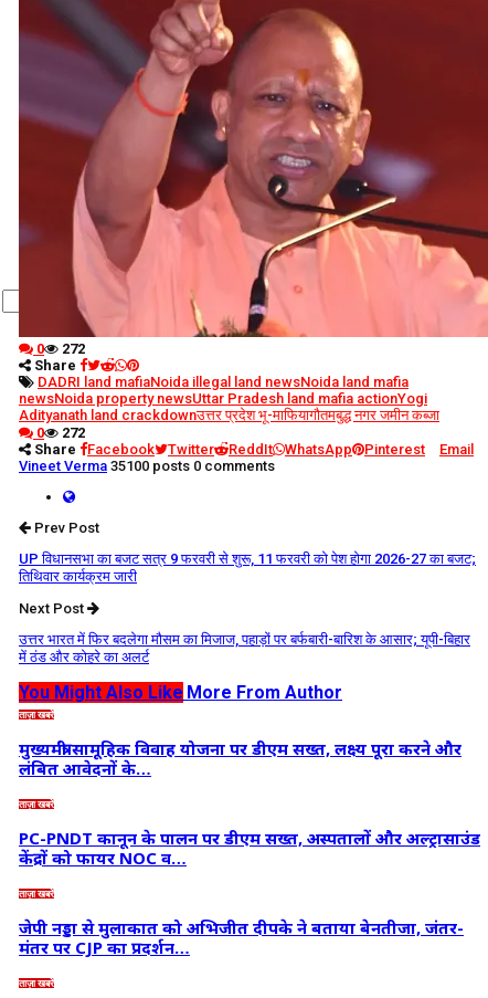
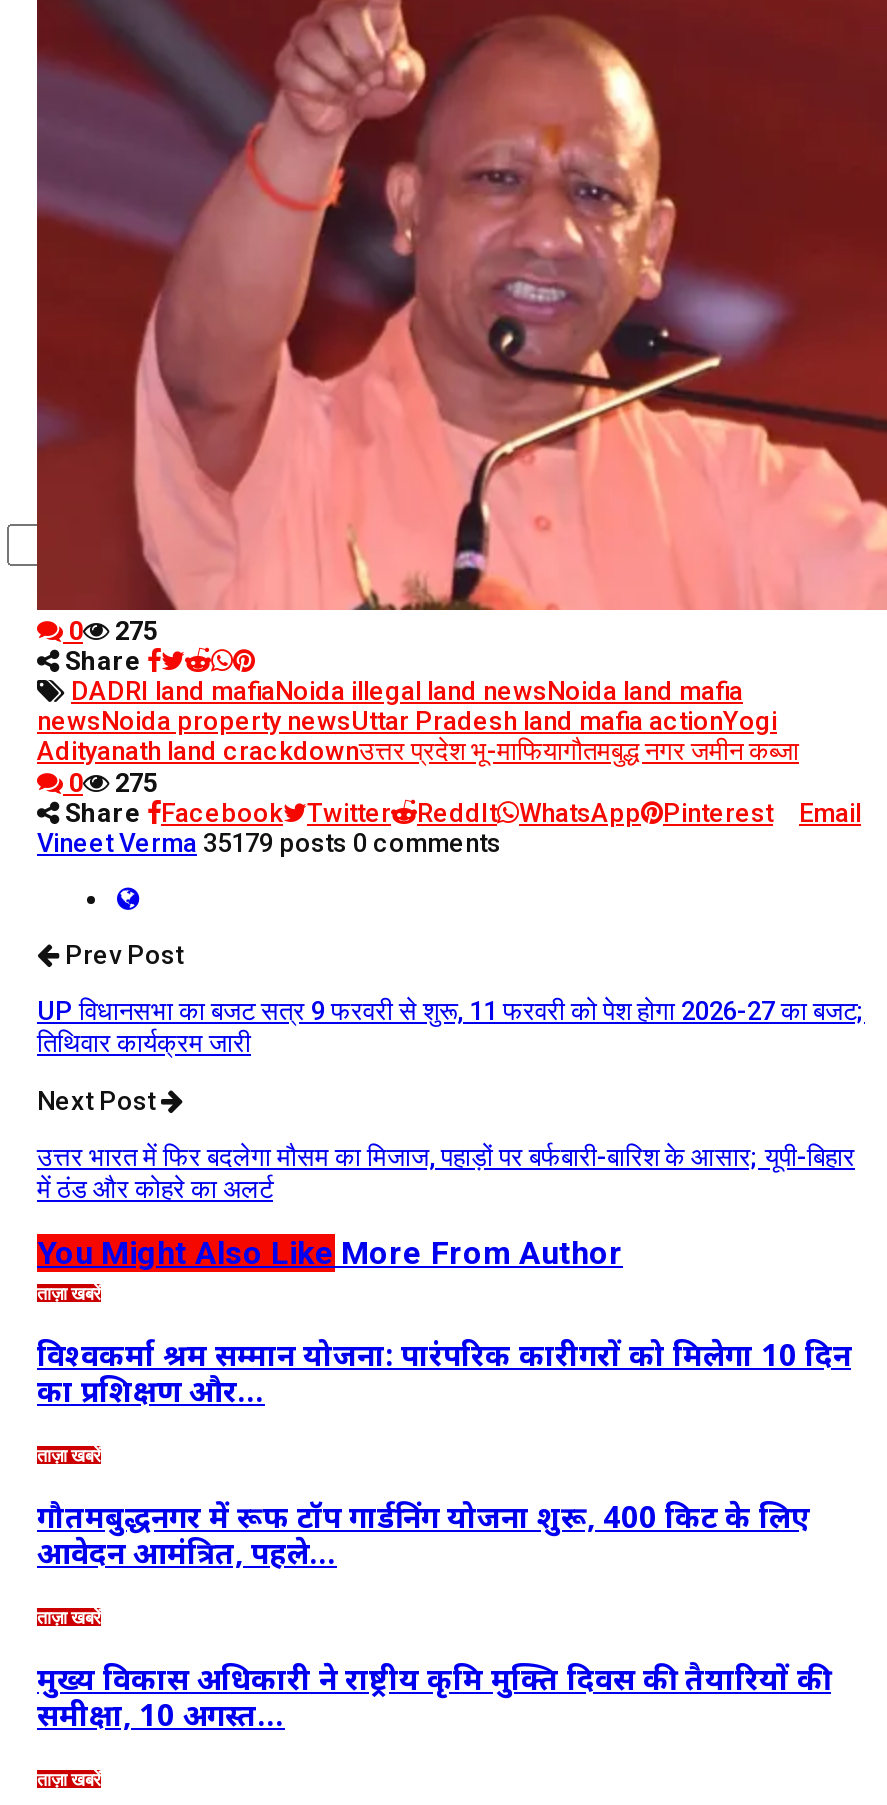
- 272
+ 275

- 272
+ 275

- Vineet Verma 35100 posts 0 comments
+ Vineet Verma 35179 posts 0 comments

- मुख्यमंत्री सामूहिक विवाह योजना पर डीएम सख्त, लक्ष्य पूरा करने और
- लंबित आवेदनों के…
+ विश्वकर्मा श्रम सम्मान योजना: पारंपरिक कारीगरों को मिलेगा 10 दिन
+ का प्रशिक्षण और…

- PC-PNDT कानून के पालन पर डीएम सख्त, अस्पतालों और अल्ट्रासाउंड
- केंद्रों को फायर NOC व…
+ गौतमबुद्धनगर में रूफ टॉप गार्डनिंग योजना शुरू, 400 किट के लिए
+ आवेदन आमंत्रित, पहले…

- जेपी नड्डा से मुलाकात को अभिजीत दीपके ने बताया बेनतीजा, जंतर-
- मंतर पर CJP का प्रदर्शन…
+ मुख्य विकास अधिकारी ने राष्ट्रीय कृमि मुक्ति दिवस की तैयारियों की
+ समीक्षा, 10 अगस्त…
